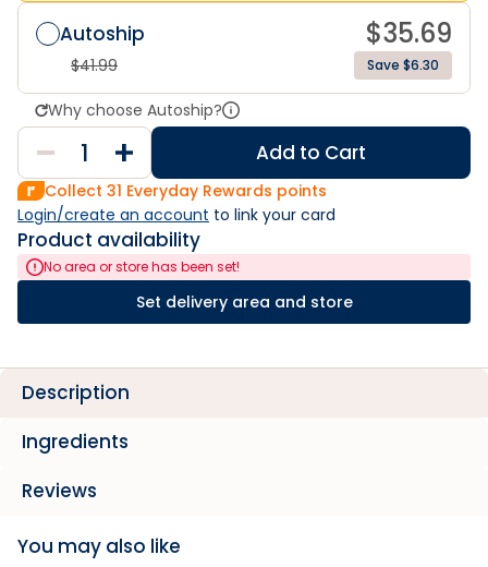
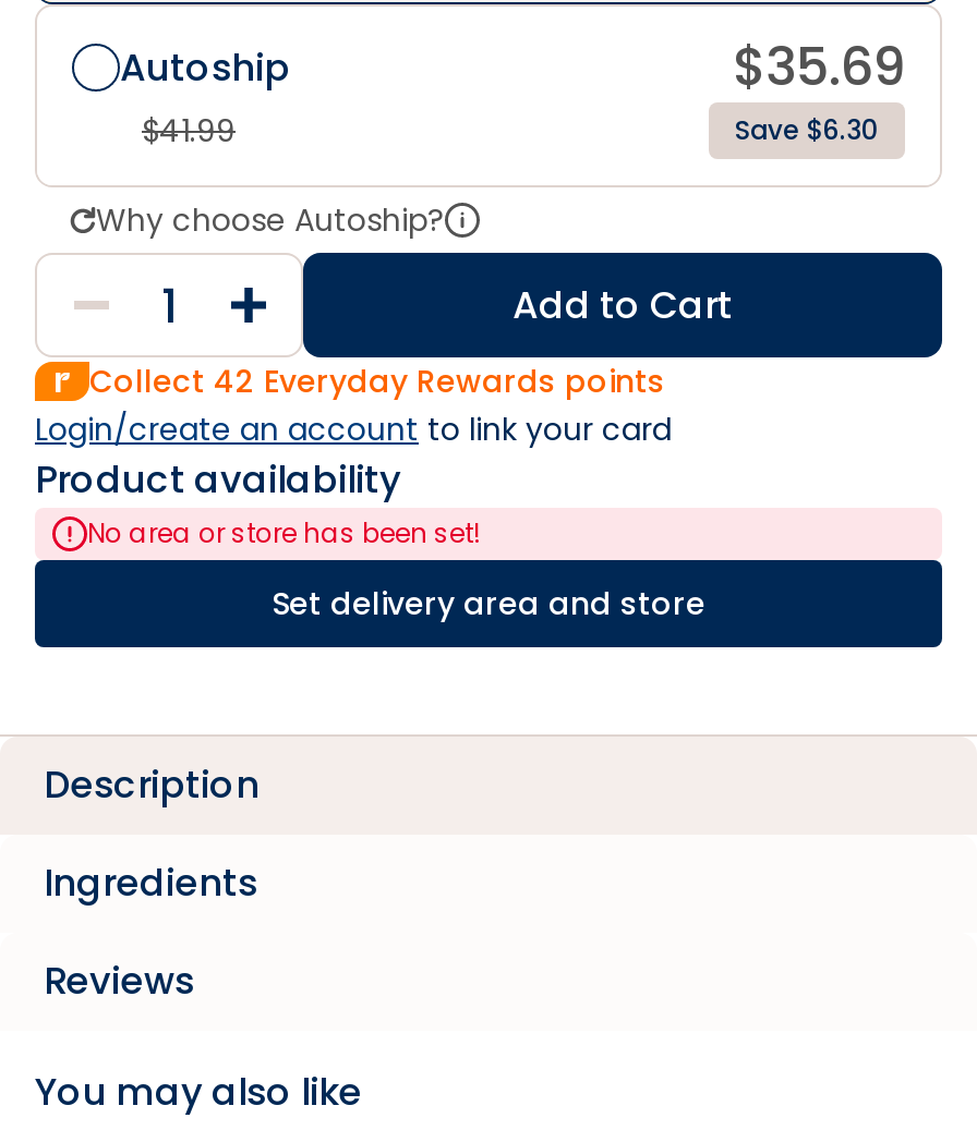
- Collect 31 Everyday Rewards points
+ Collect 42 Everyday Rewards points
